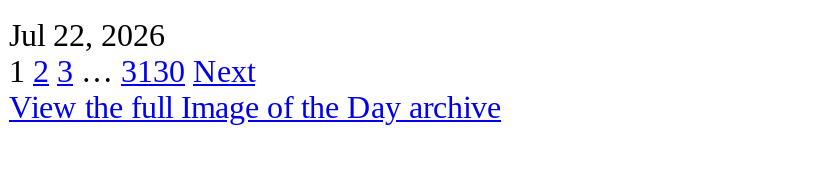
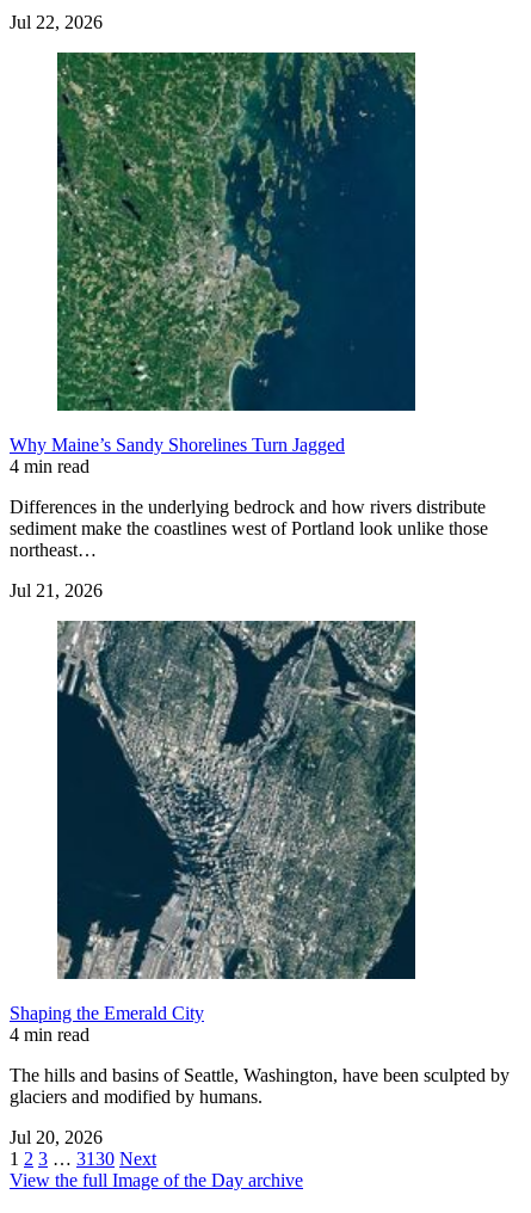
+ [image]
+ Why Maine’s Sandy Shorelines Turn Jagged
+ 4 min read
+ Differences in the underlying bedrock and how rivers distribute
+ sediment make the coastlines west of Portland look unlike those
+ northeast…
+ Jul 21, 2026

+ [image]
+ Shaping the Emerald City
+ 4 min read
+ The hills and basins of Seattle, Washington, have been sculpted by
+ glaciers and modified by humans.
+ Jul 20, 2026
